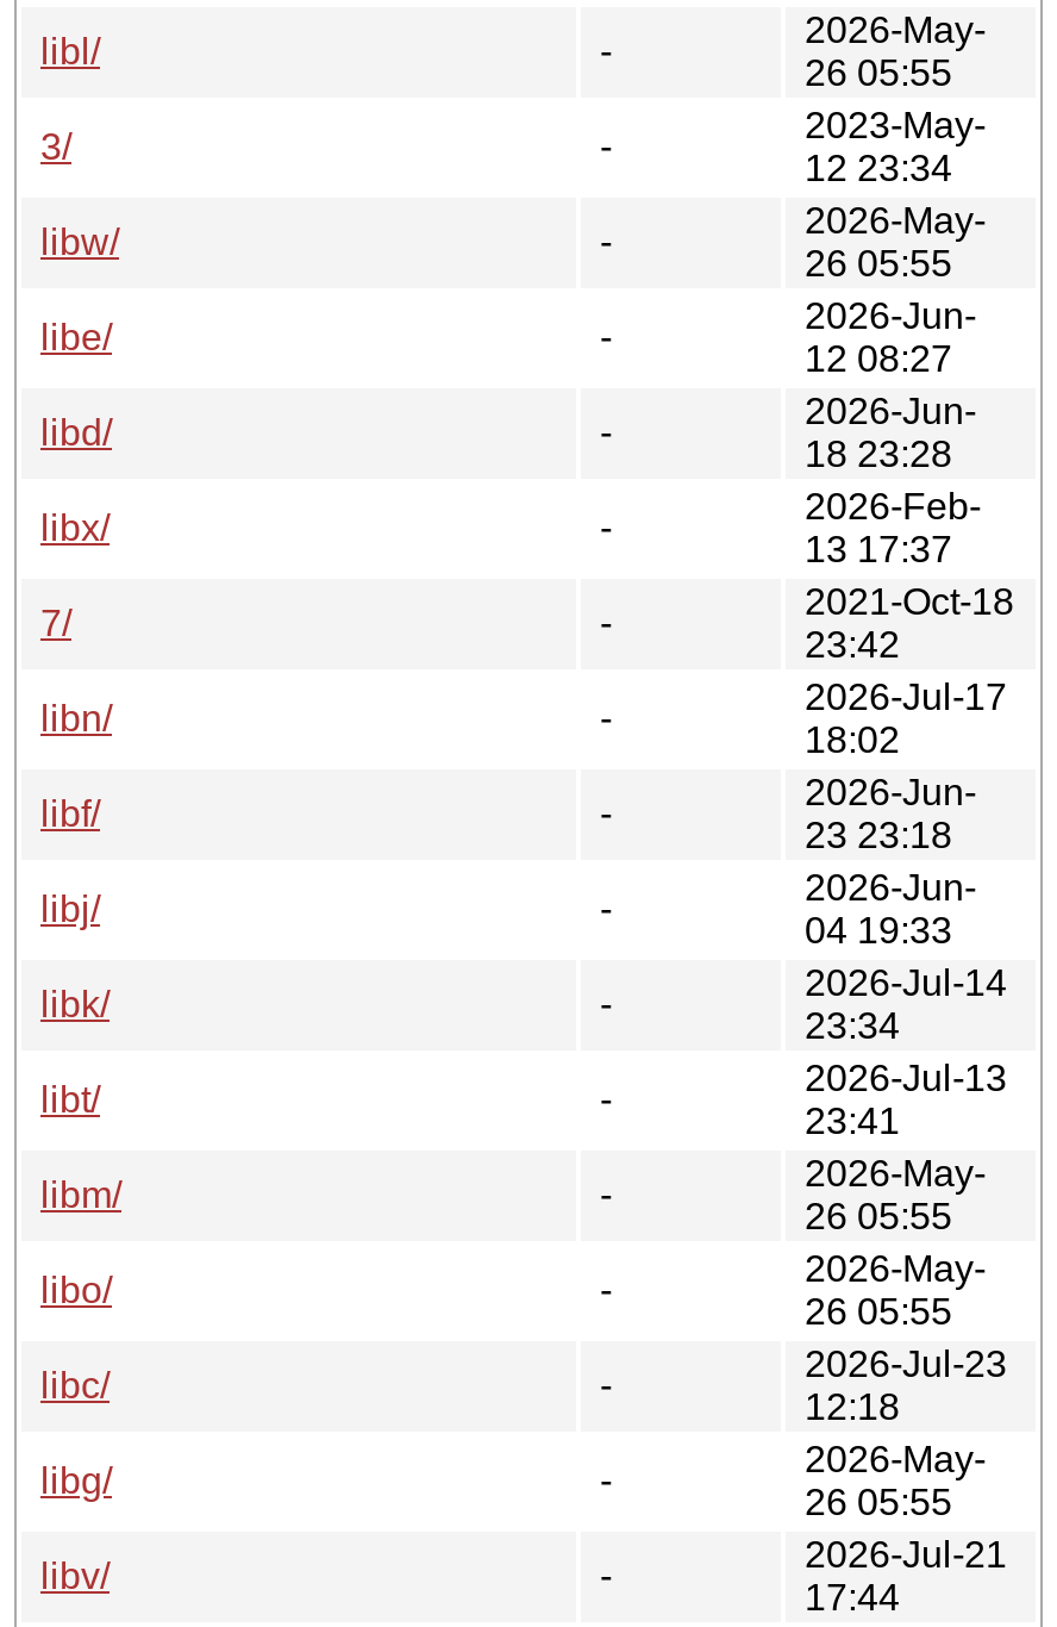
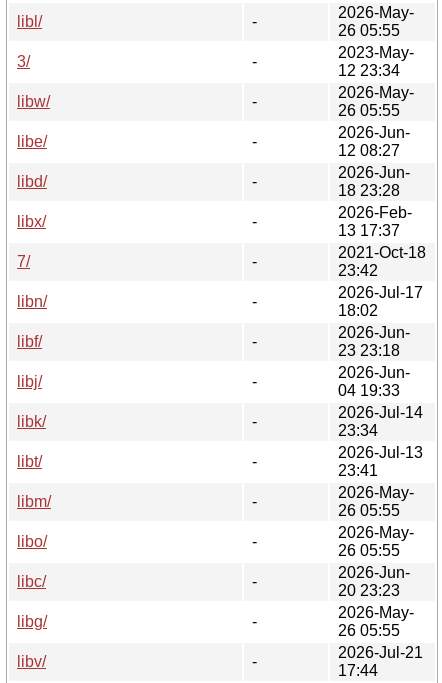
- 2026-Jul-23
- 12:18
+ 2026-Jun-
+ 20 23:23
